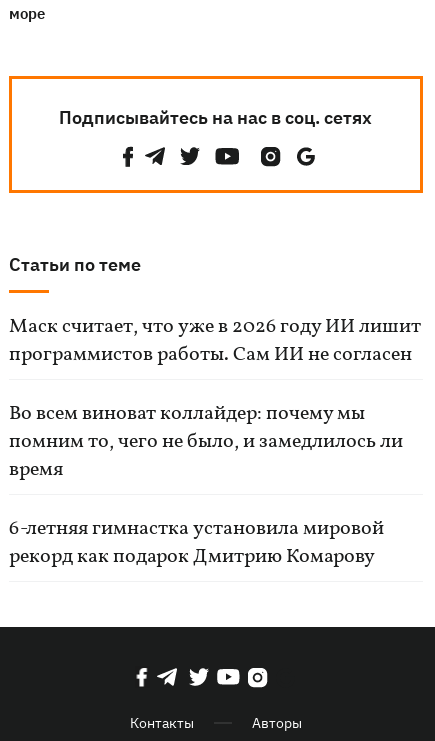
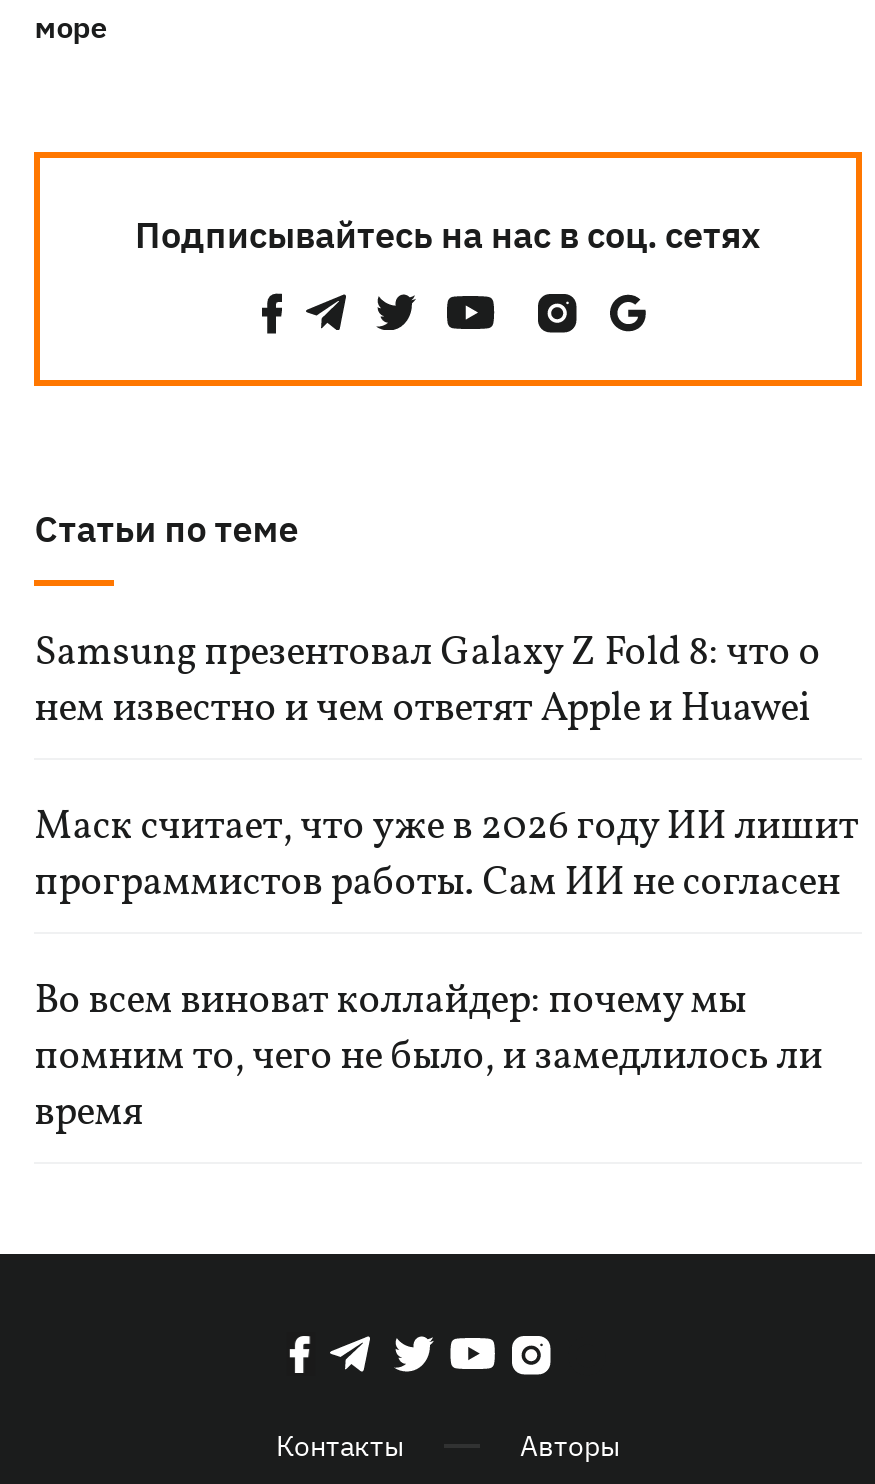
+ Samsung презентовал Galaxy Z Fold 8: что о
+ нем известно и чем ответят Apple и Huawei

moved down: Маск считает, что уже в 2026 году ИИ лишит | программистов работы. Сам ИИ не согласен | Во всем виноват коллайдер: почему мы | помним то, чего не было, и замедлилось ли | время

- 6-летняя гимнастка установила мировой
- рекорд как подарок Дмитрию Комарову
